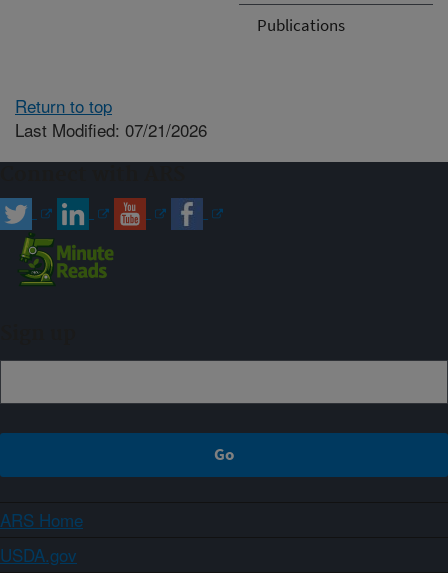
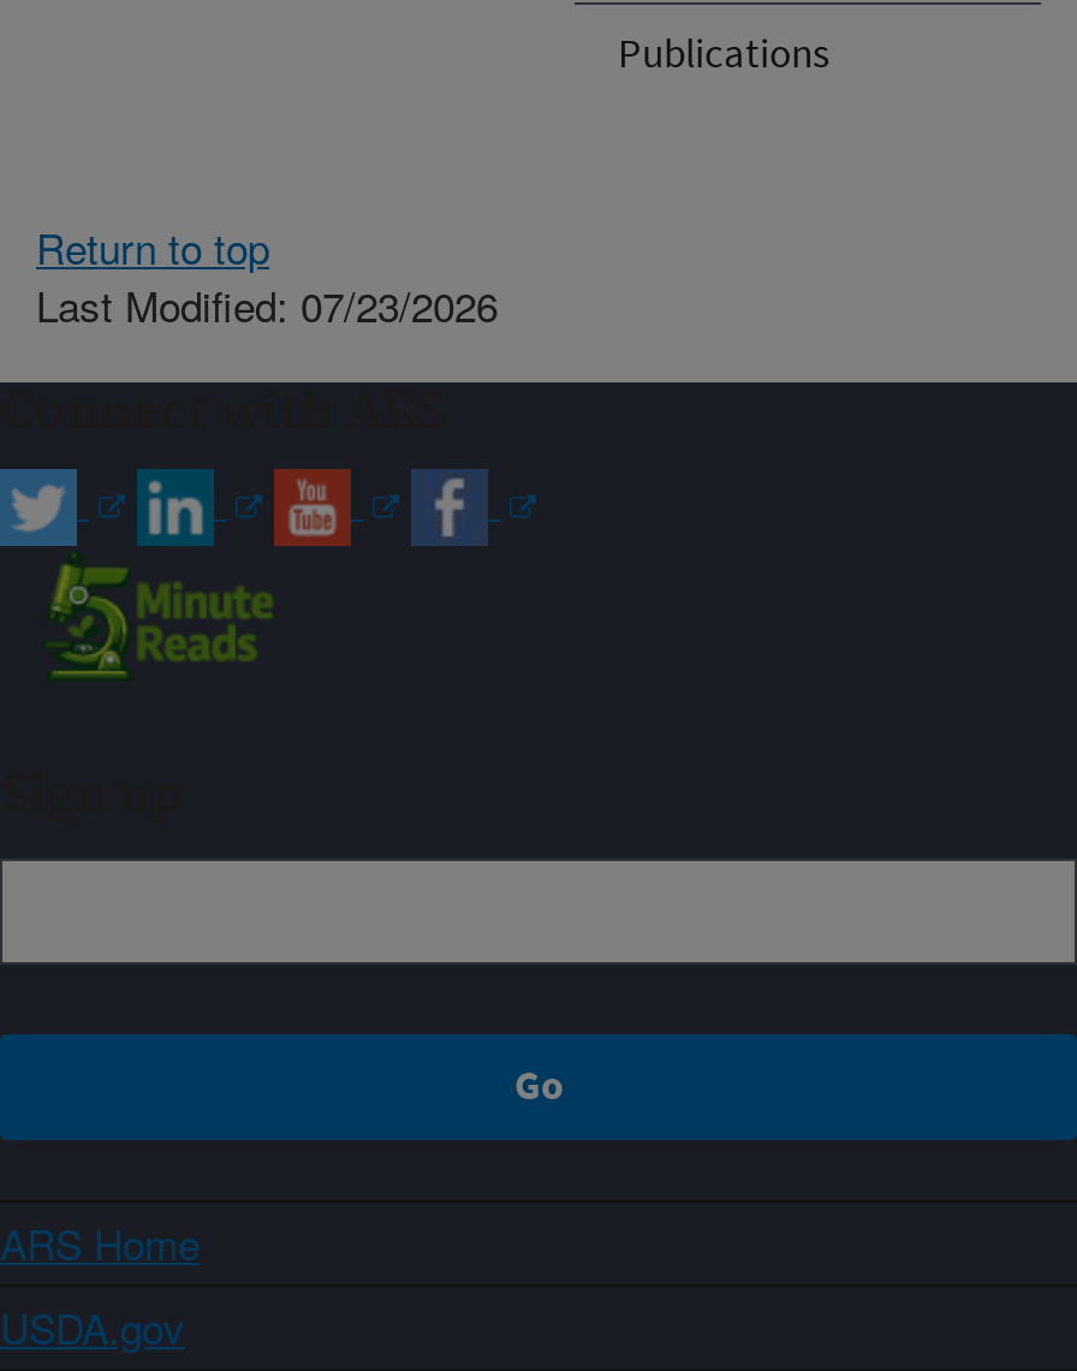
- Last Modified: 07/21/2026
+ Last Modified: 07/23/2026
